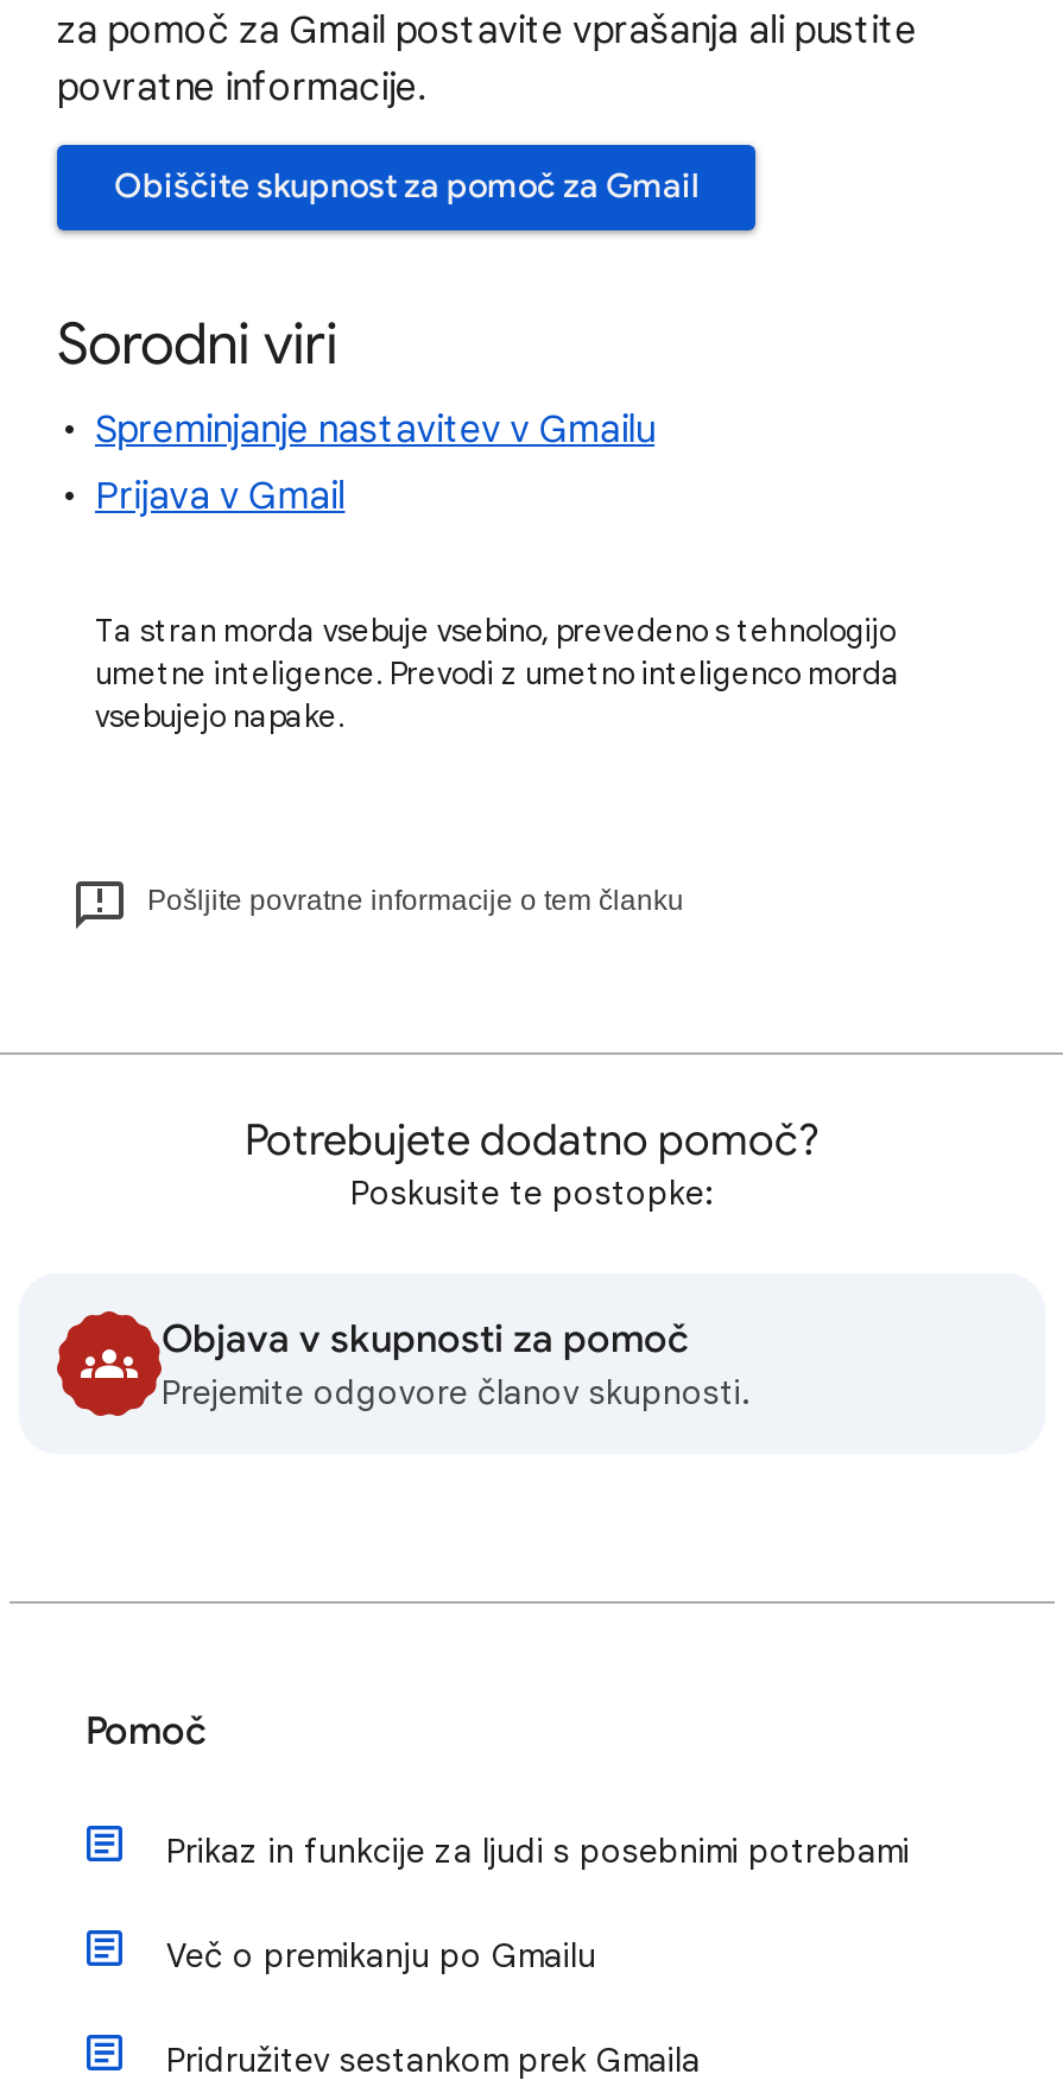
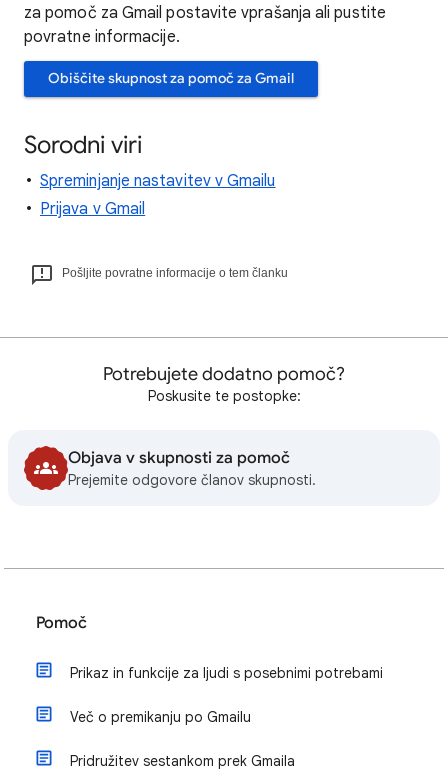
- Ta stran morda vsebuje vsebino, prevedeno s tehnologijo
- umetne inteligence. Prevodi z umetno inteligenco morda
- vsebujejo napake.
